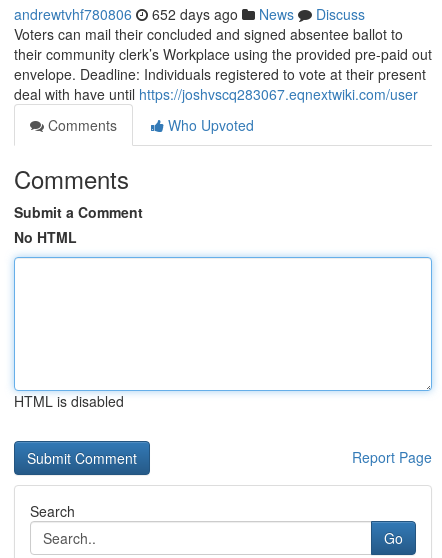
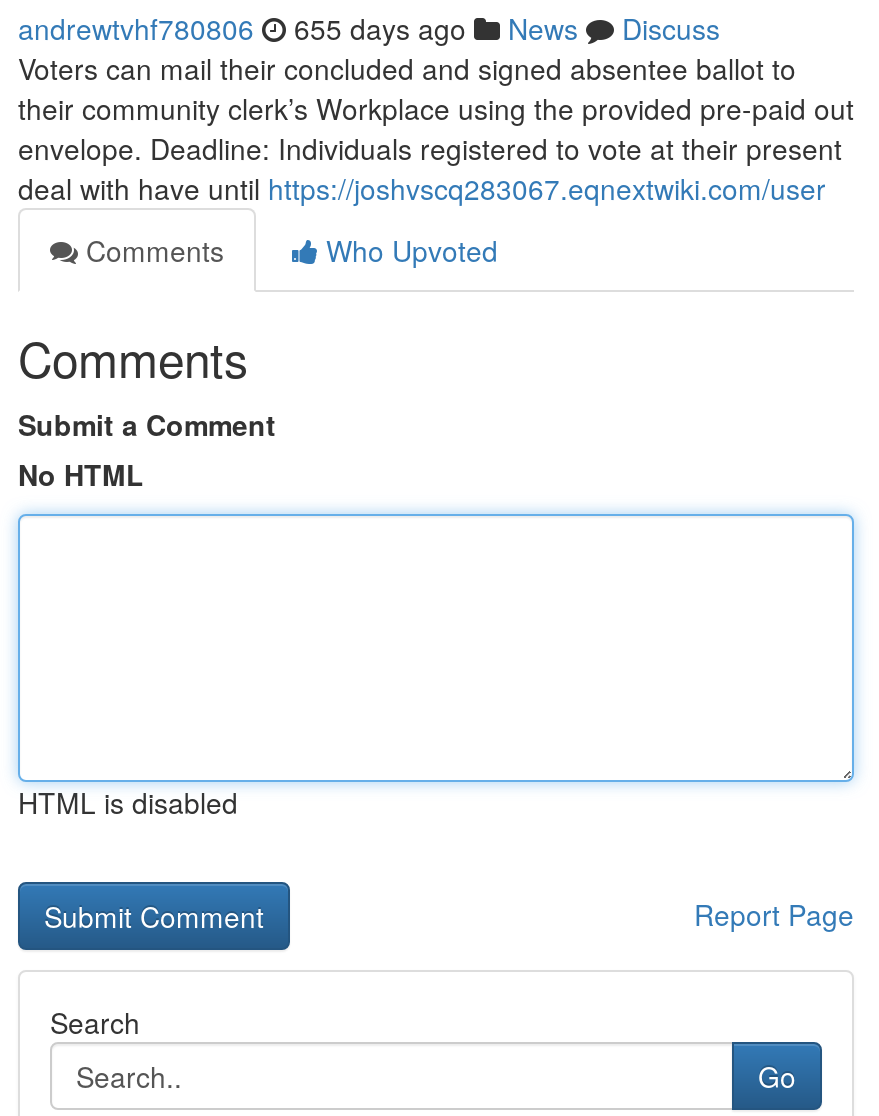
- andrewtvhf780806 652 days ago News Discuss
+ andrewtvhf780806 655 days ago News Discuss
